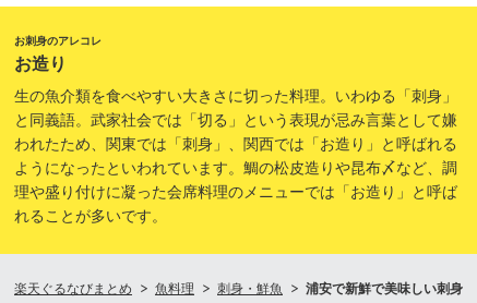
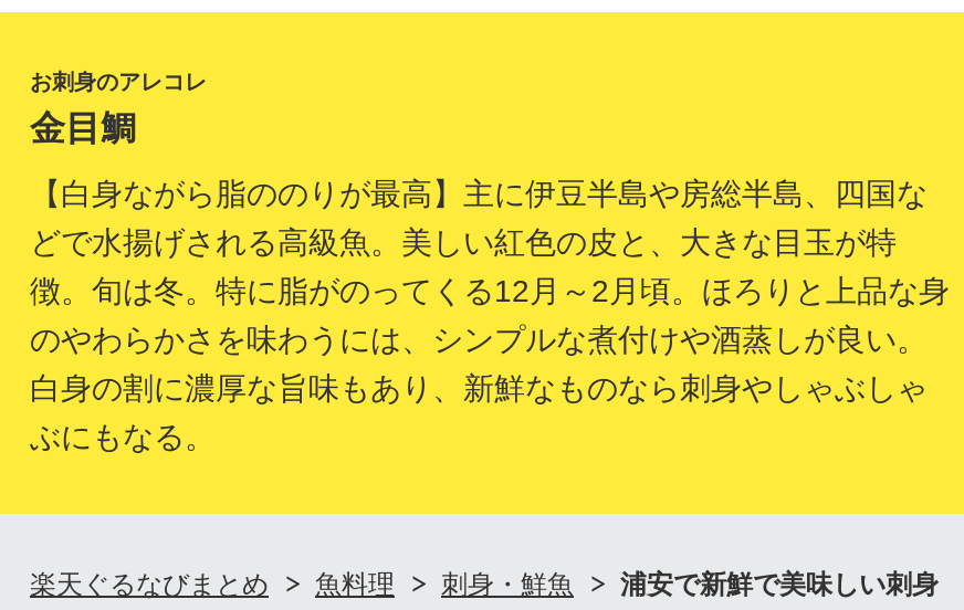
- お造り
+ 金目鯛

- 生の魚介類を食べやすい大きさに切った料理。いわゆる「刺身」
- と同義語。武家社会では「切る」という表現が忌み言葉として嫌
- われたため、関東では「刺身」、関西では「お造り」と呼ばれる
- ようになったといわれています。鯛の松皮造りや昆布〆など、調
- 理や盛り付けに凝った会席料理のメニューでは「お造り」と呼ば
- れることが多いです。
+ 【白身ながら脂ののりが最高】主に伊豆半島や房総半島、四国な
+ どで水揚げされる高級魚。美しい紅色の皮と、大きな目玉が特
+ 徴。旬は冬。特に脂がのってくる12月～2月頃。ほろりと上品な身
+ のやわらかさを味わうには、シンプルな煮付けや酒蒸しが良い。
+ 白身の割に濃厚な旨味もあり、新鮮なものなら刺身やしゃぶしゃ
+ ぶにもなる。
